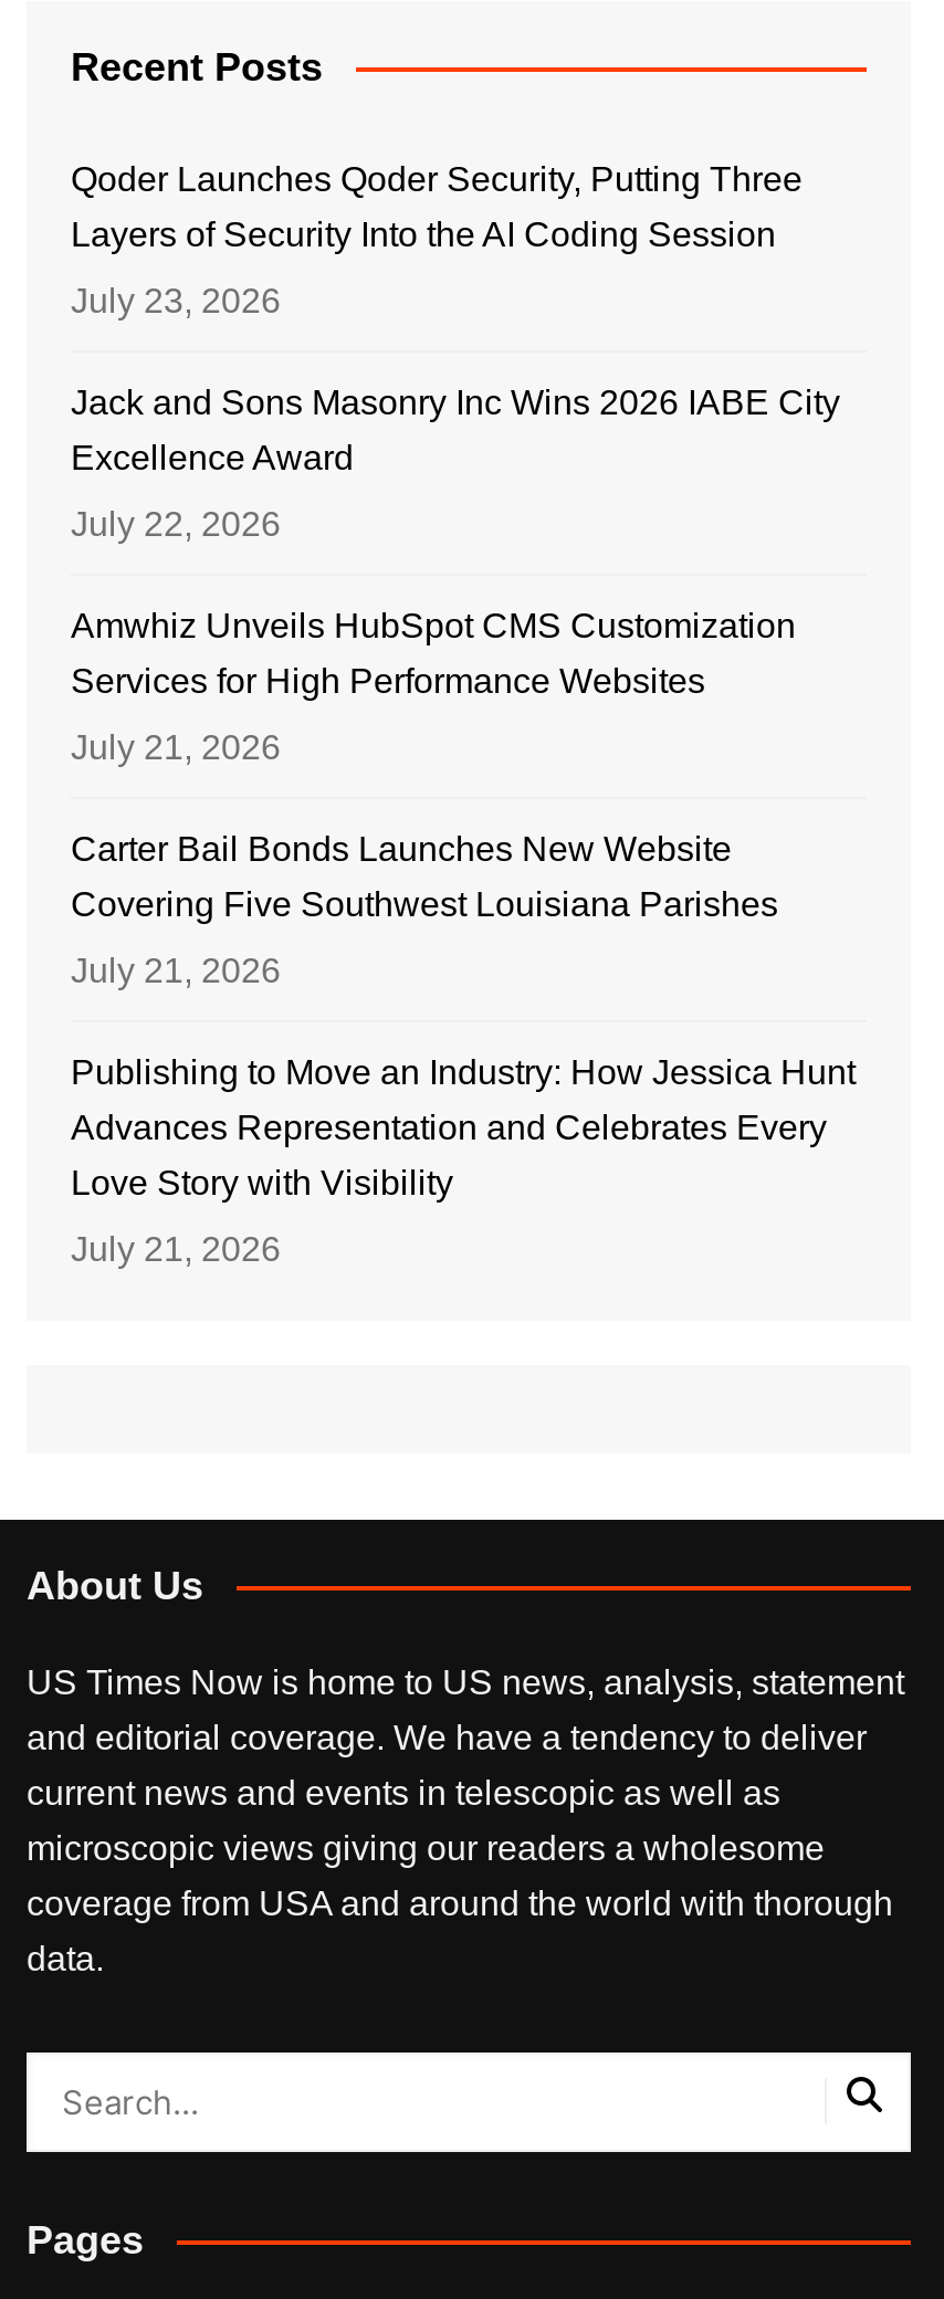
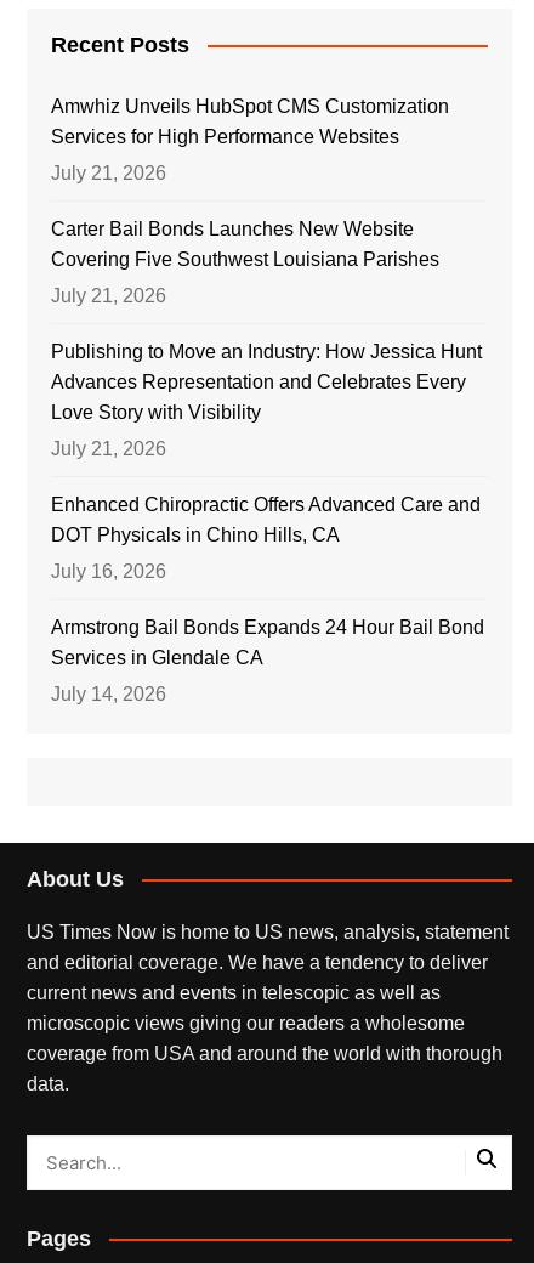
- Qoder Launches Qoder Security, Putting Three
- Layers of Security Into the AI Coding Session
- July 23, 2026
- Jack and Sons Masonry Inc Wins 2026 IABE City
- Excellence Award
- July 22, 2026

moved up: Amwhiz Unveils HubSpot CMS Customization | Services for High Performance Websites | July 21, 2026 | ... | Love Story with Visibility | July 21, 2026

+ Enhanced Chiropractic Offers Advanced Care and
+ DOT Physicals in Chino Hills, CA
+ July 16, 2026
+ Armstrong Bail Bonds Expands 24 Hour Bail Bond
+ Services in Glendale CA
+ July 14, 2026
